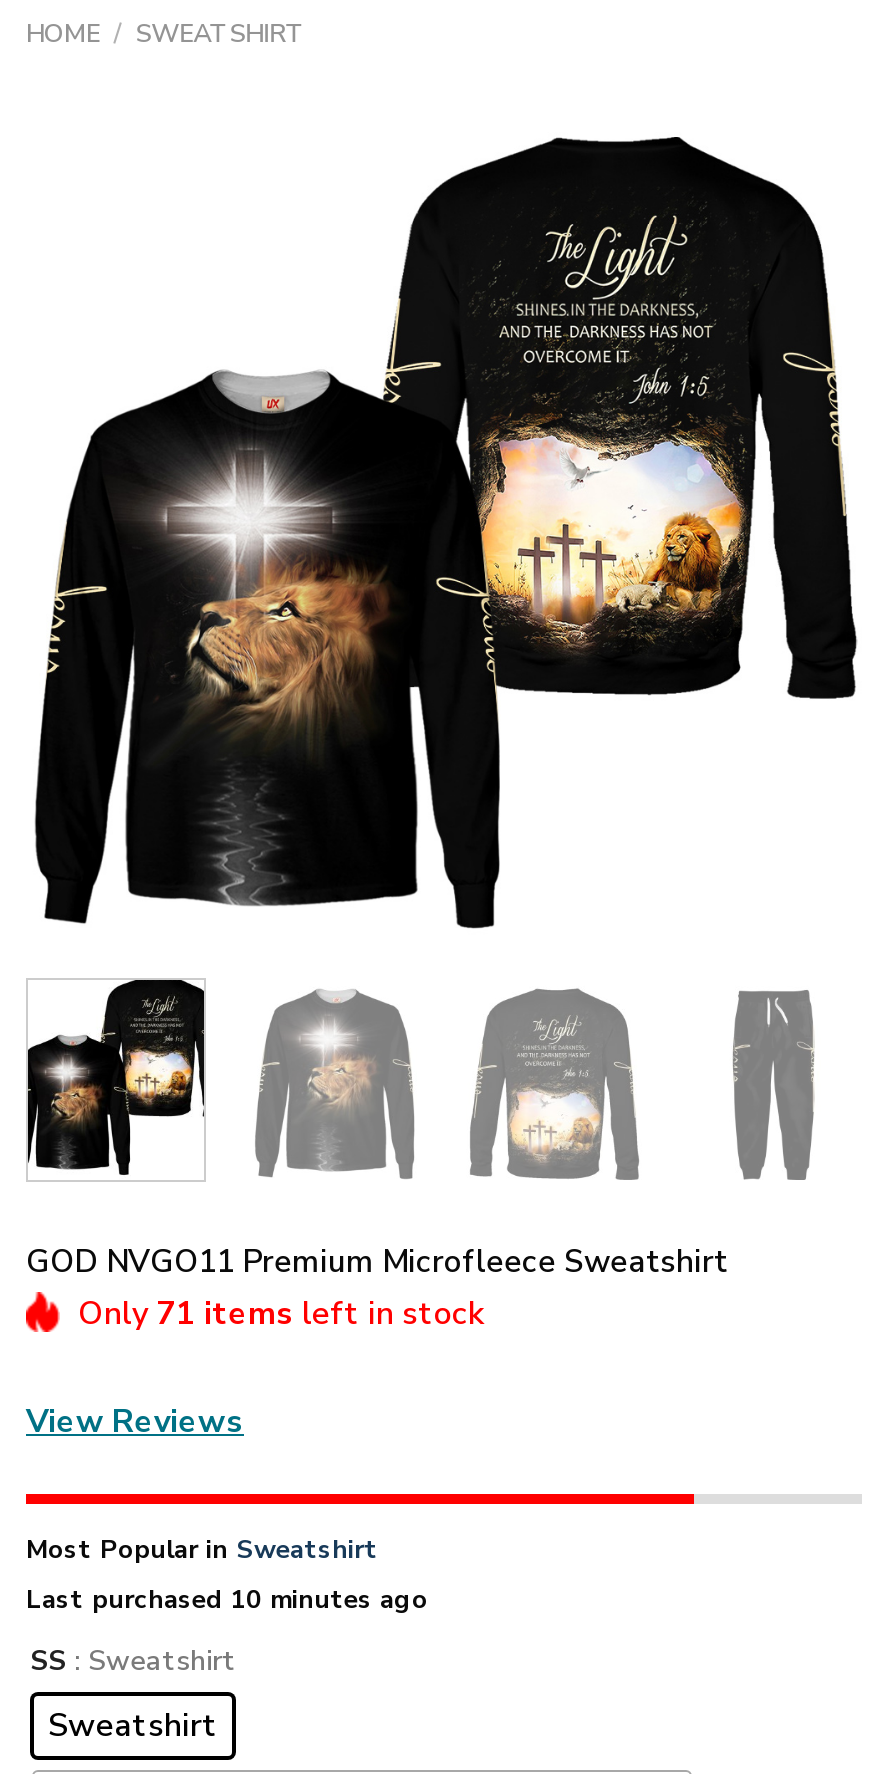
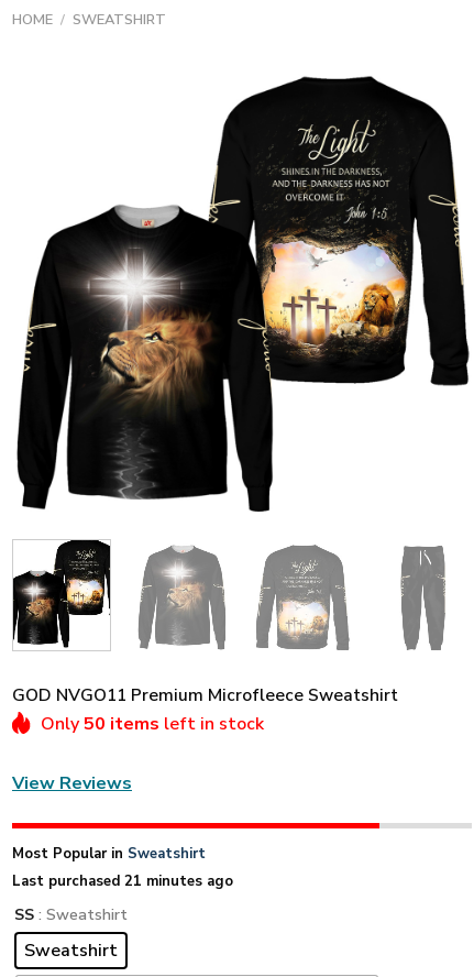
- Only 71 items left in stock
+ Only 50 items left in stock

- Last purchased 10 minutes ago
+ Last purchased 21 minutes ago
